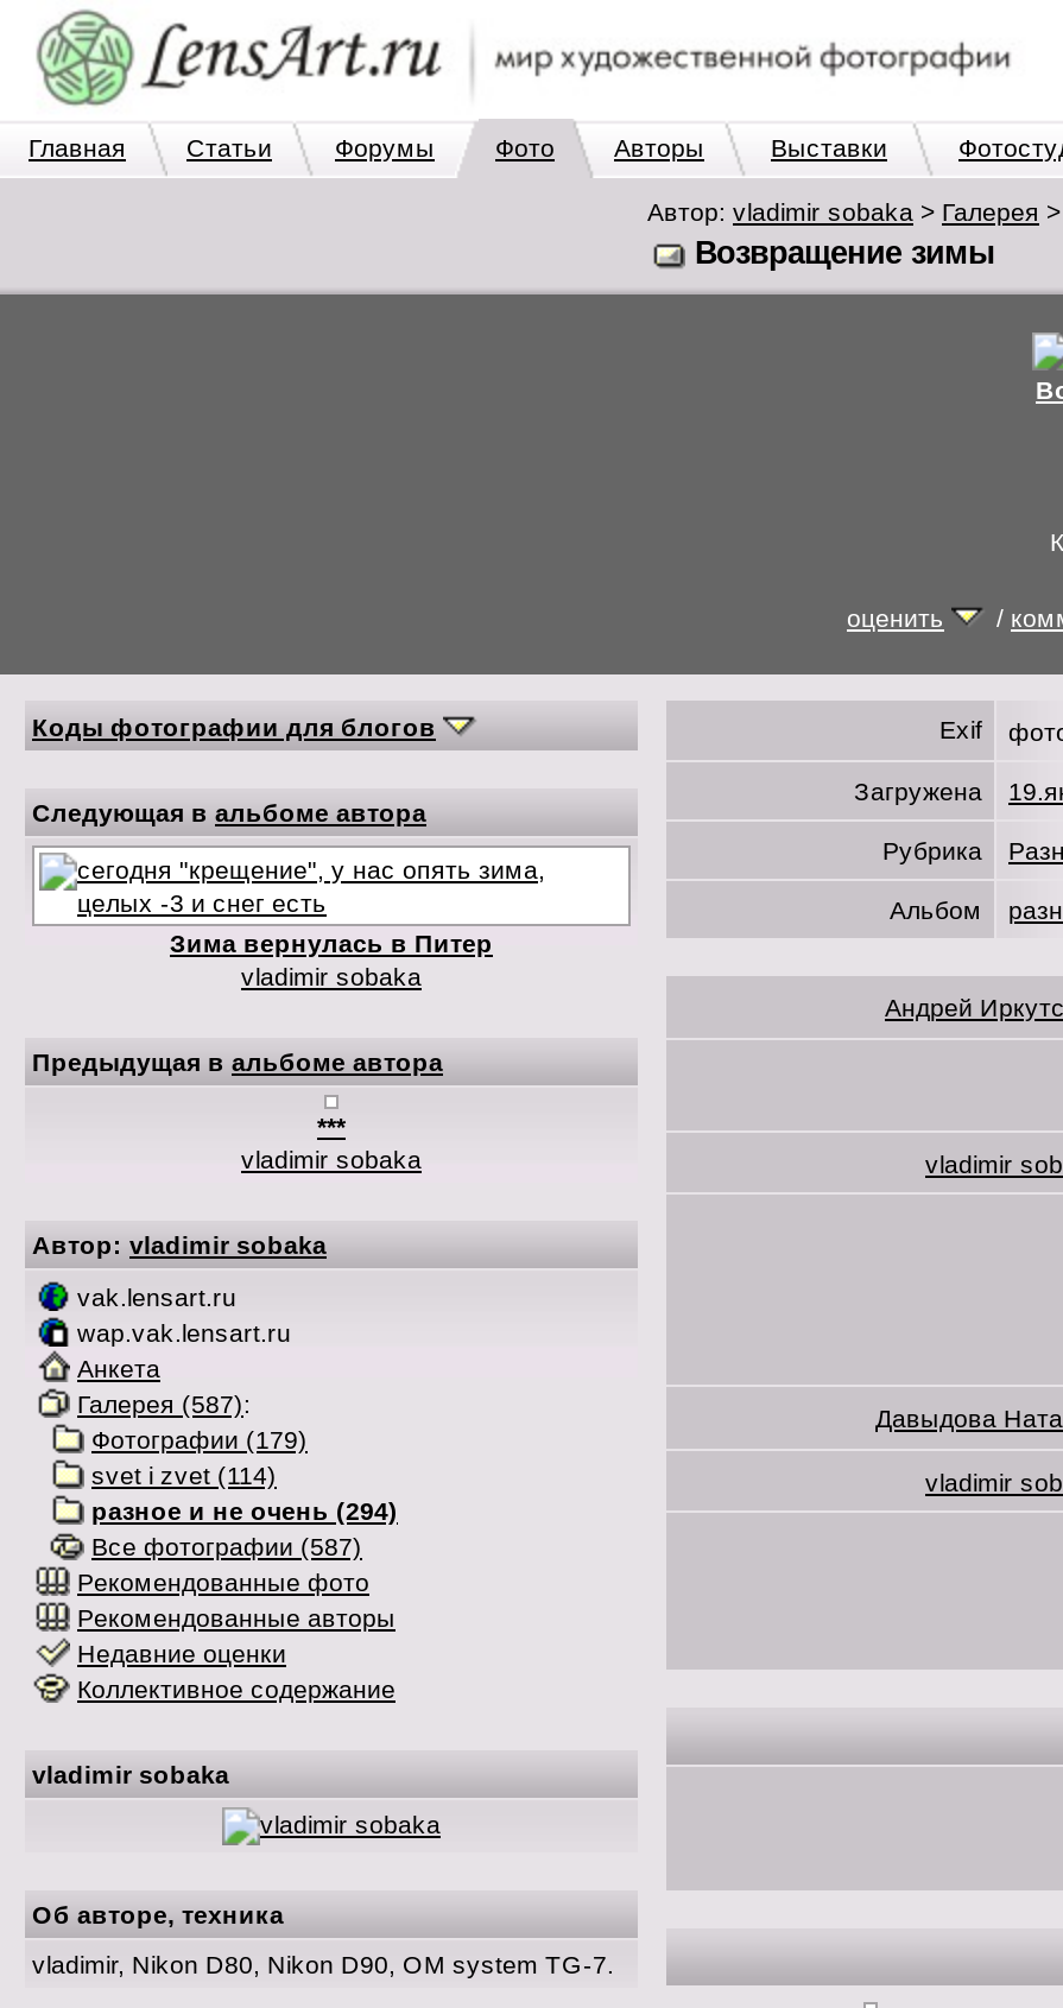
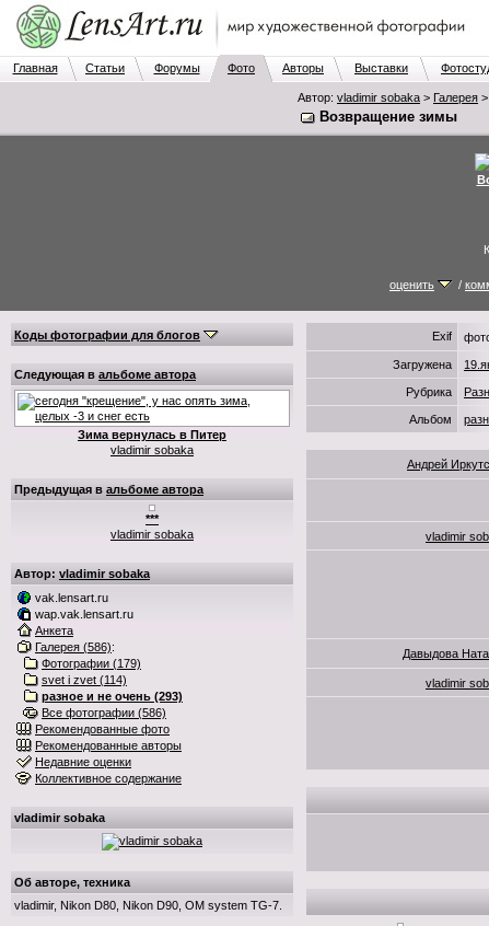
- Галерея (587):
+ Галерея (586):

- разное и не очень (294)
+ разное и не очень (293)

- Все фотографии (587)
+ Все фотографии (586)
